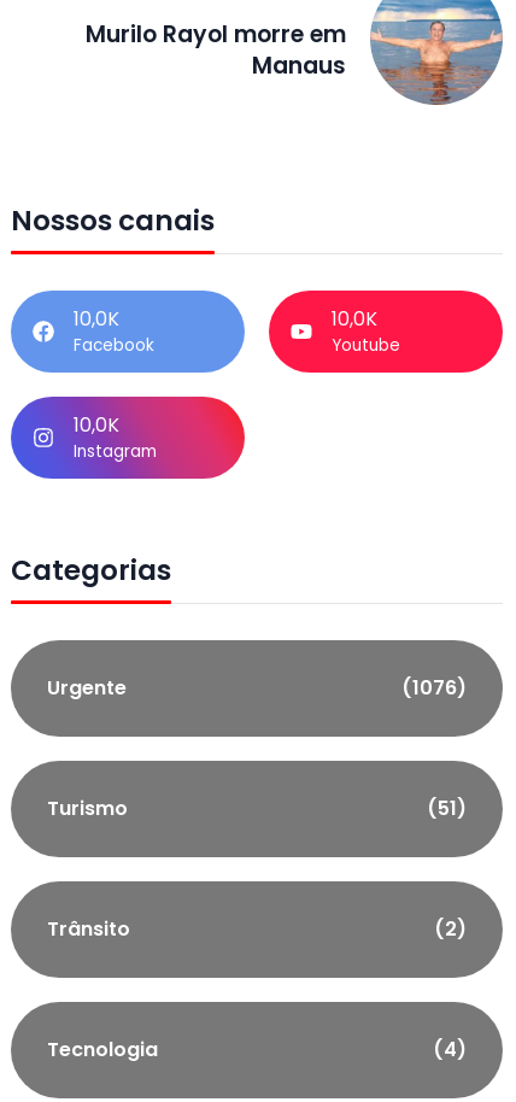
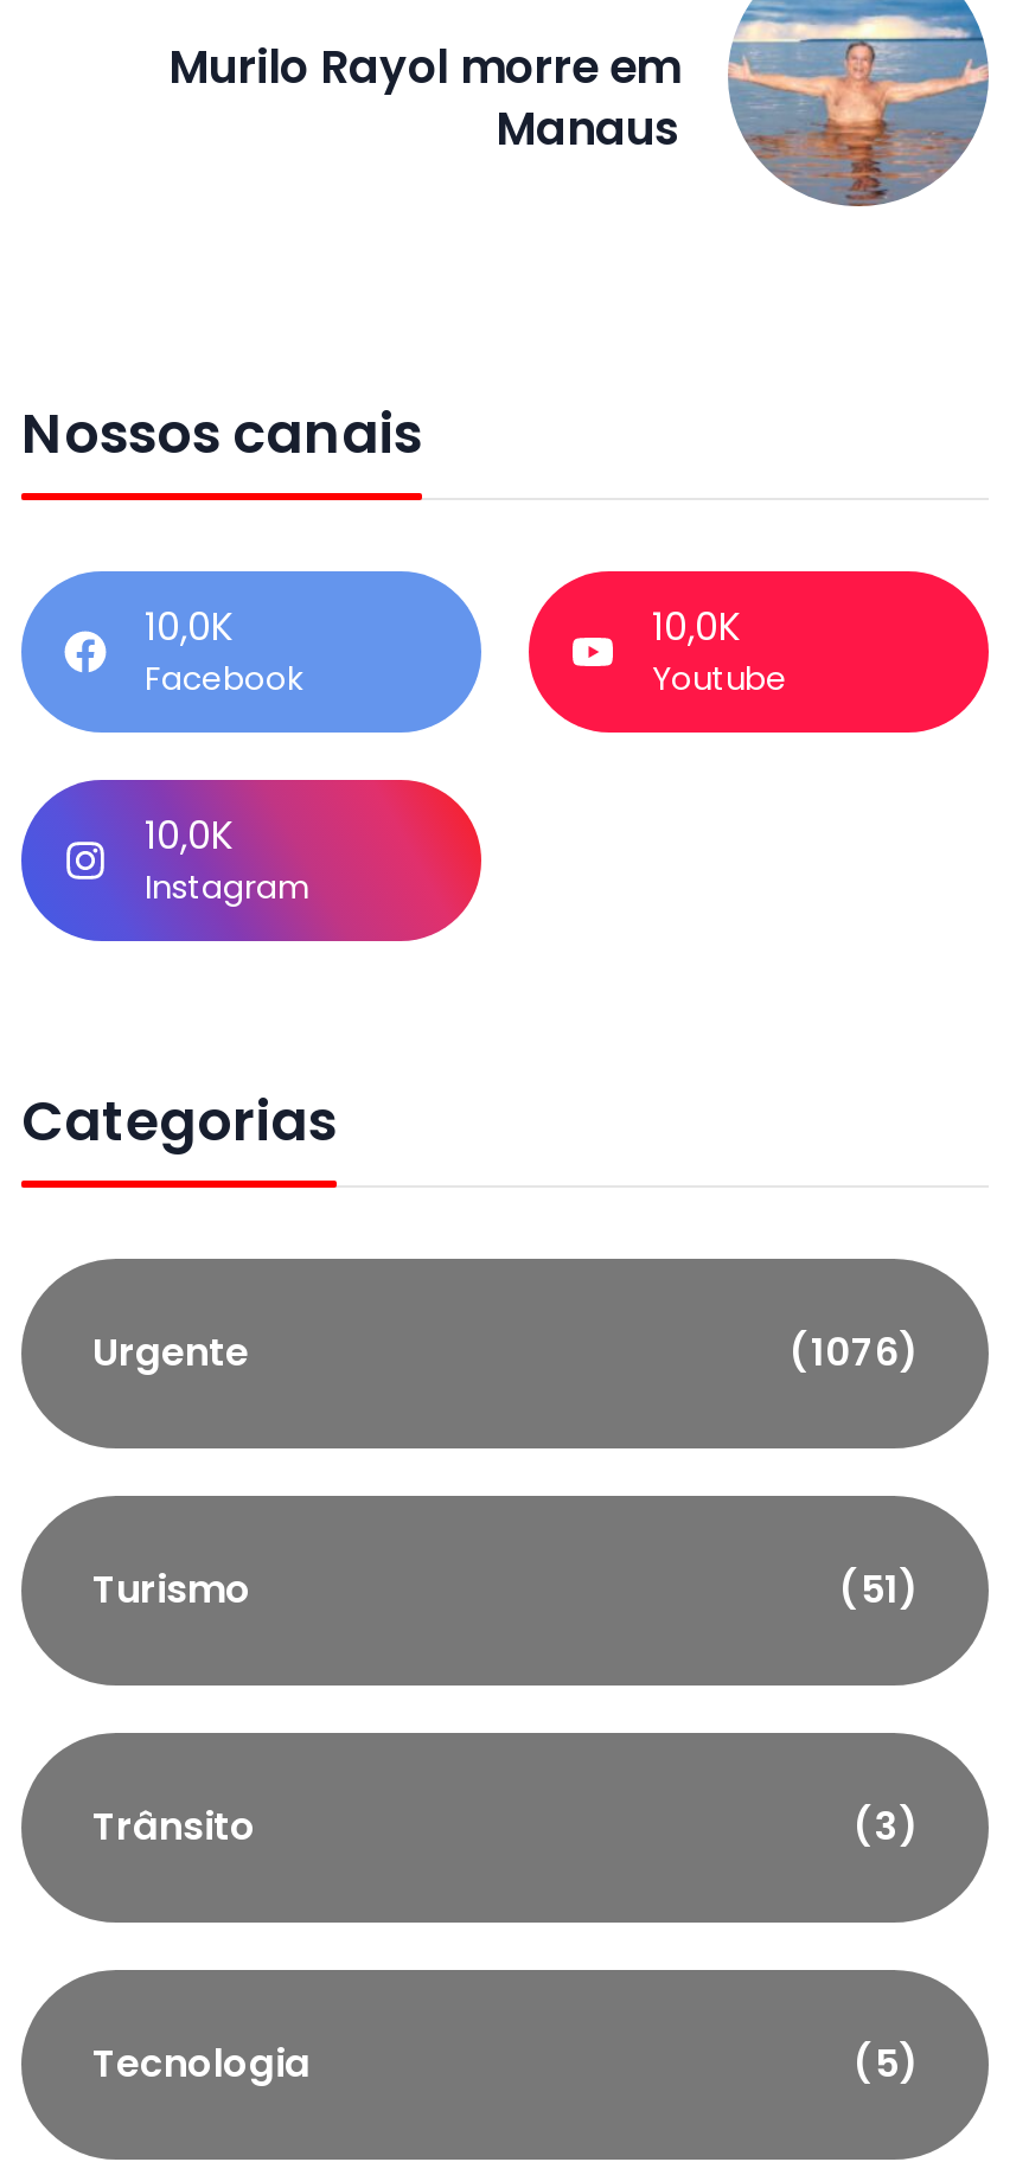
- (2)
+ (3)

- (4)
+ (5)
